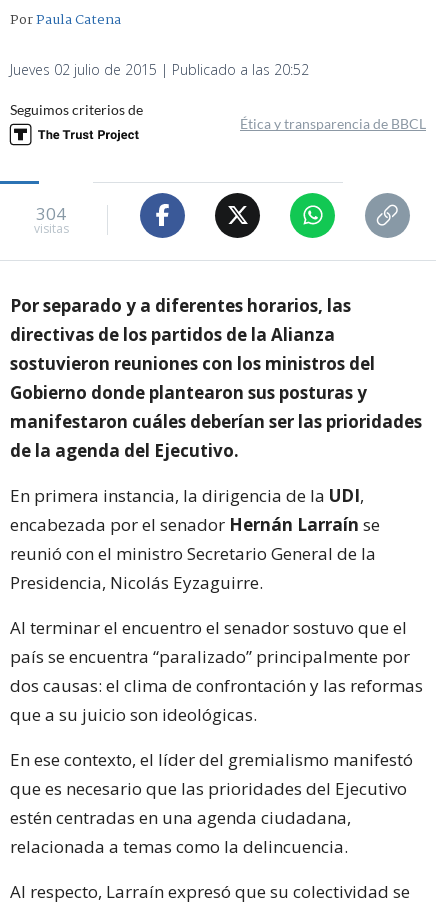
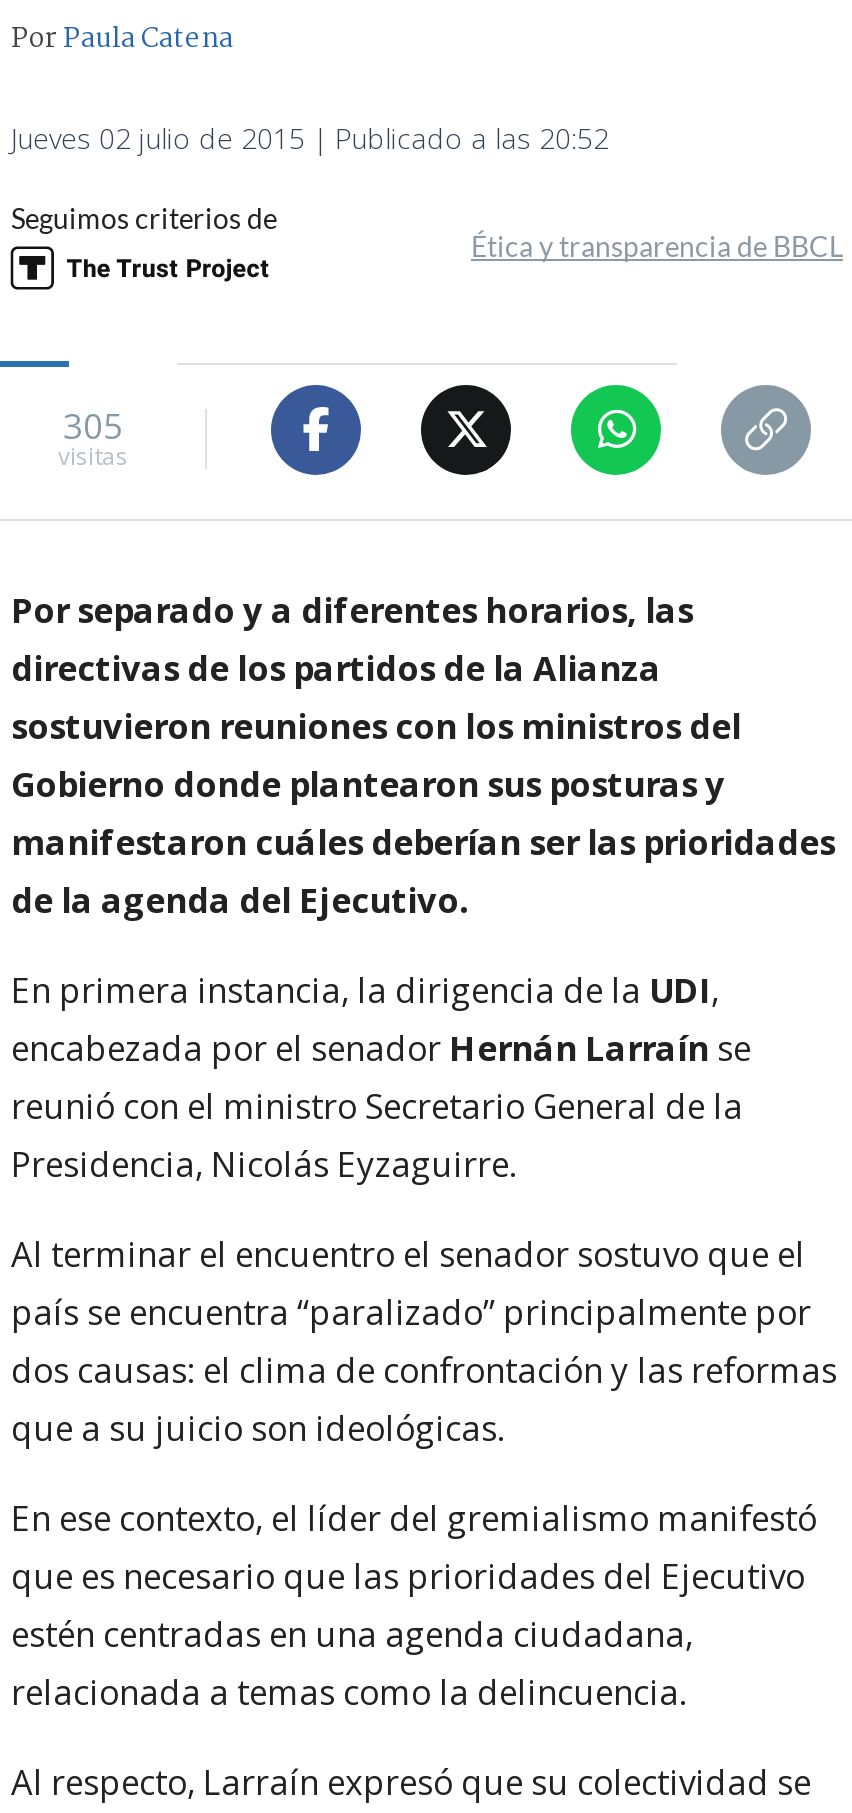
- 304
+ 305
